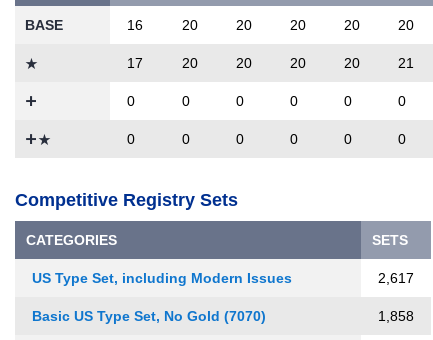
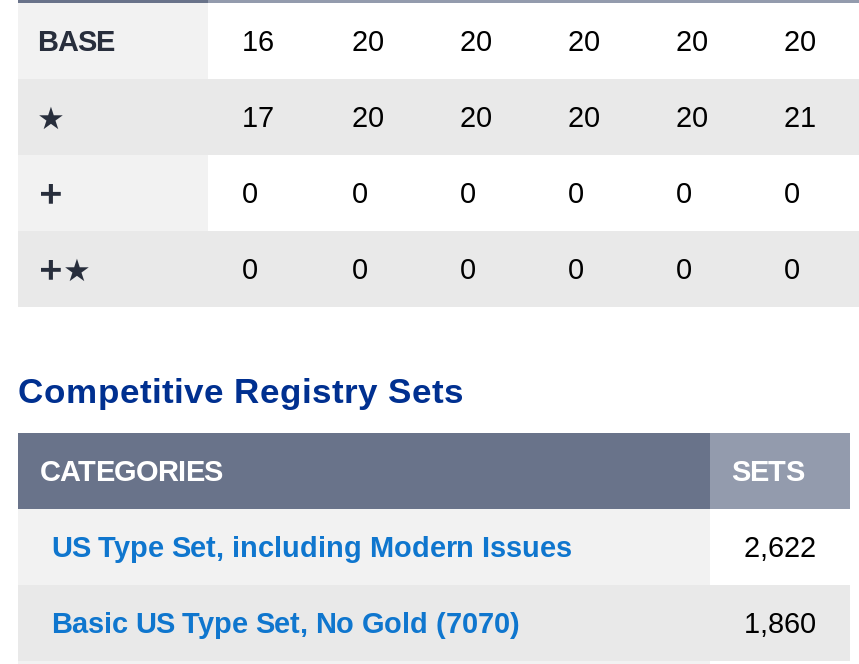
- 2,617
+ 2,622

- 1,858
+ 1,860
